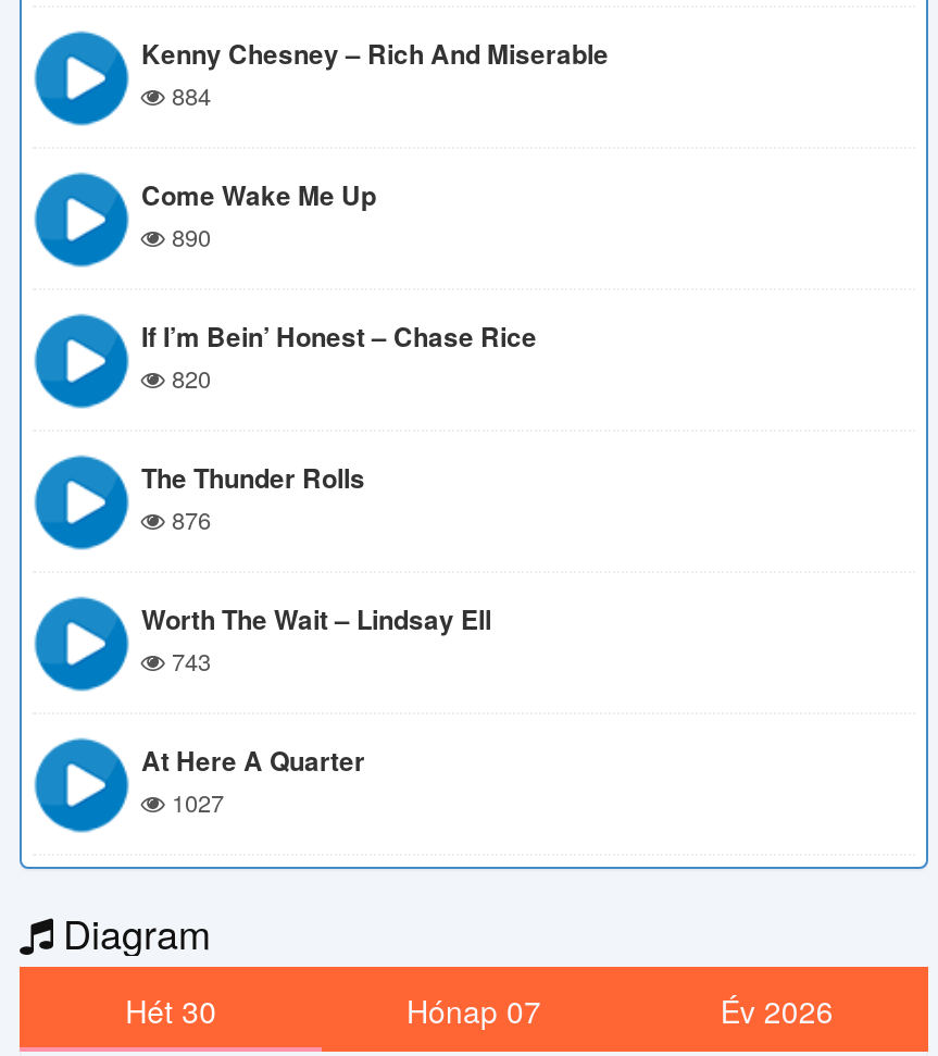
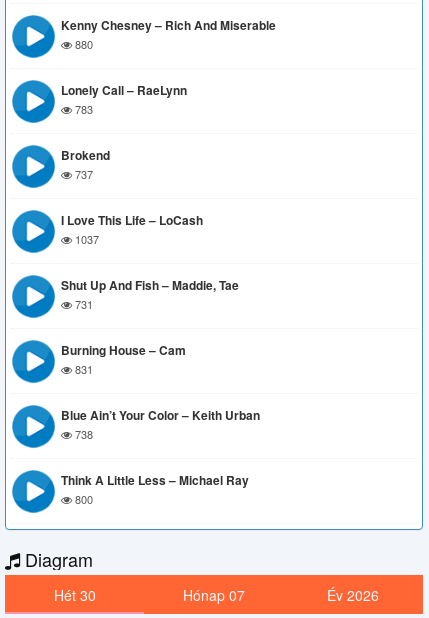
- 884
- Come Wake Me Up
- 890
- If I’m Bein’ Honest – Chase Rice
- 820
- The Thunder Rolls
- 876
- Worth The Wait – Lindsay Ell
- 743
- At Here A Quarter
- 1027
+ 880
+ Lonely Call – RaeLynn
+ 783
+ Brokend
+ 737
+ I Love This Life – LoCash
+ 1037
+ Shut Up And Fish – Maddie, Tae
+ 731
+ Burning House – Cam
+ 831
+ Blue Ain’t Your Color – Keith Urban
+ 738
+ Think A Little Less – Michael Ray
+ 800
